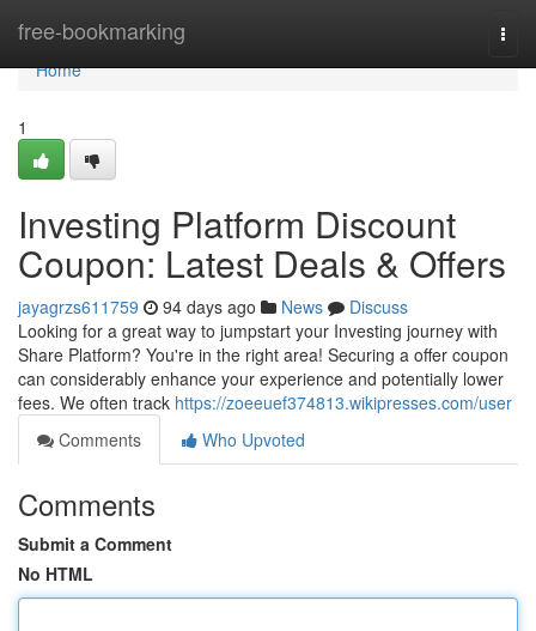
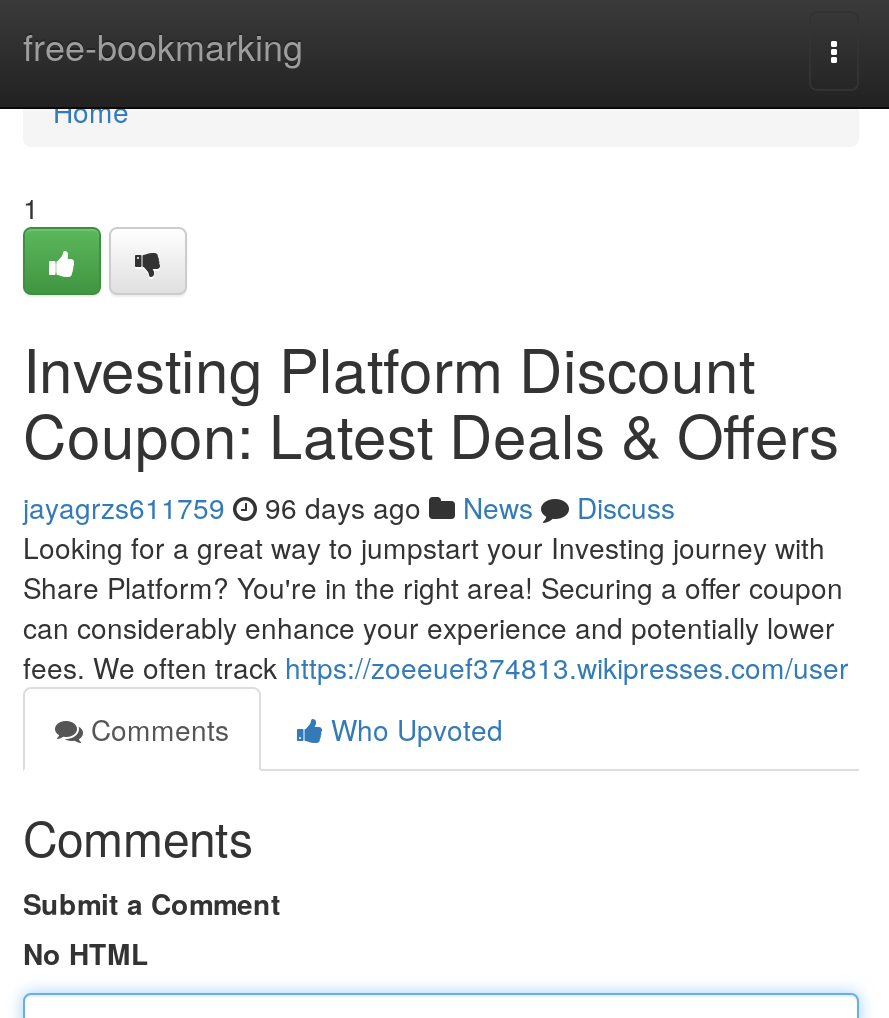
- jayagrzs611759 94 days ago News Discuss
+ jayagrzs611759 96 days ago News Discuss
